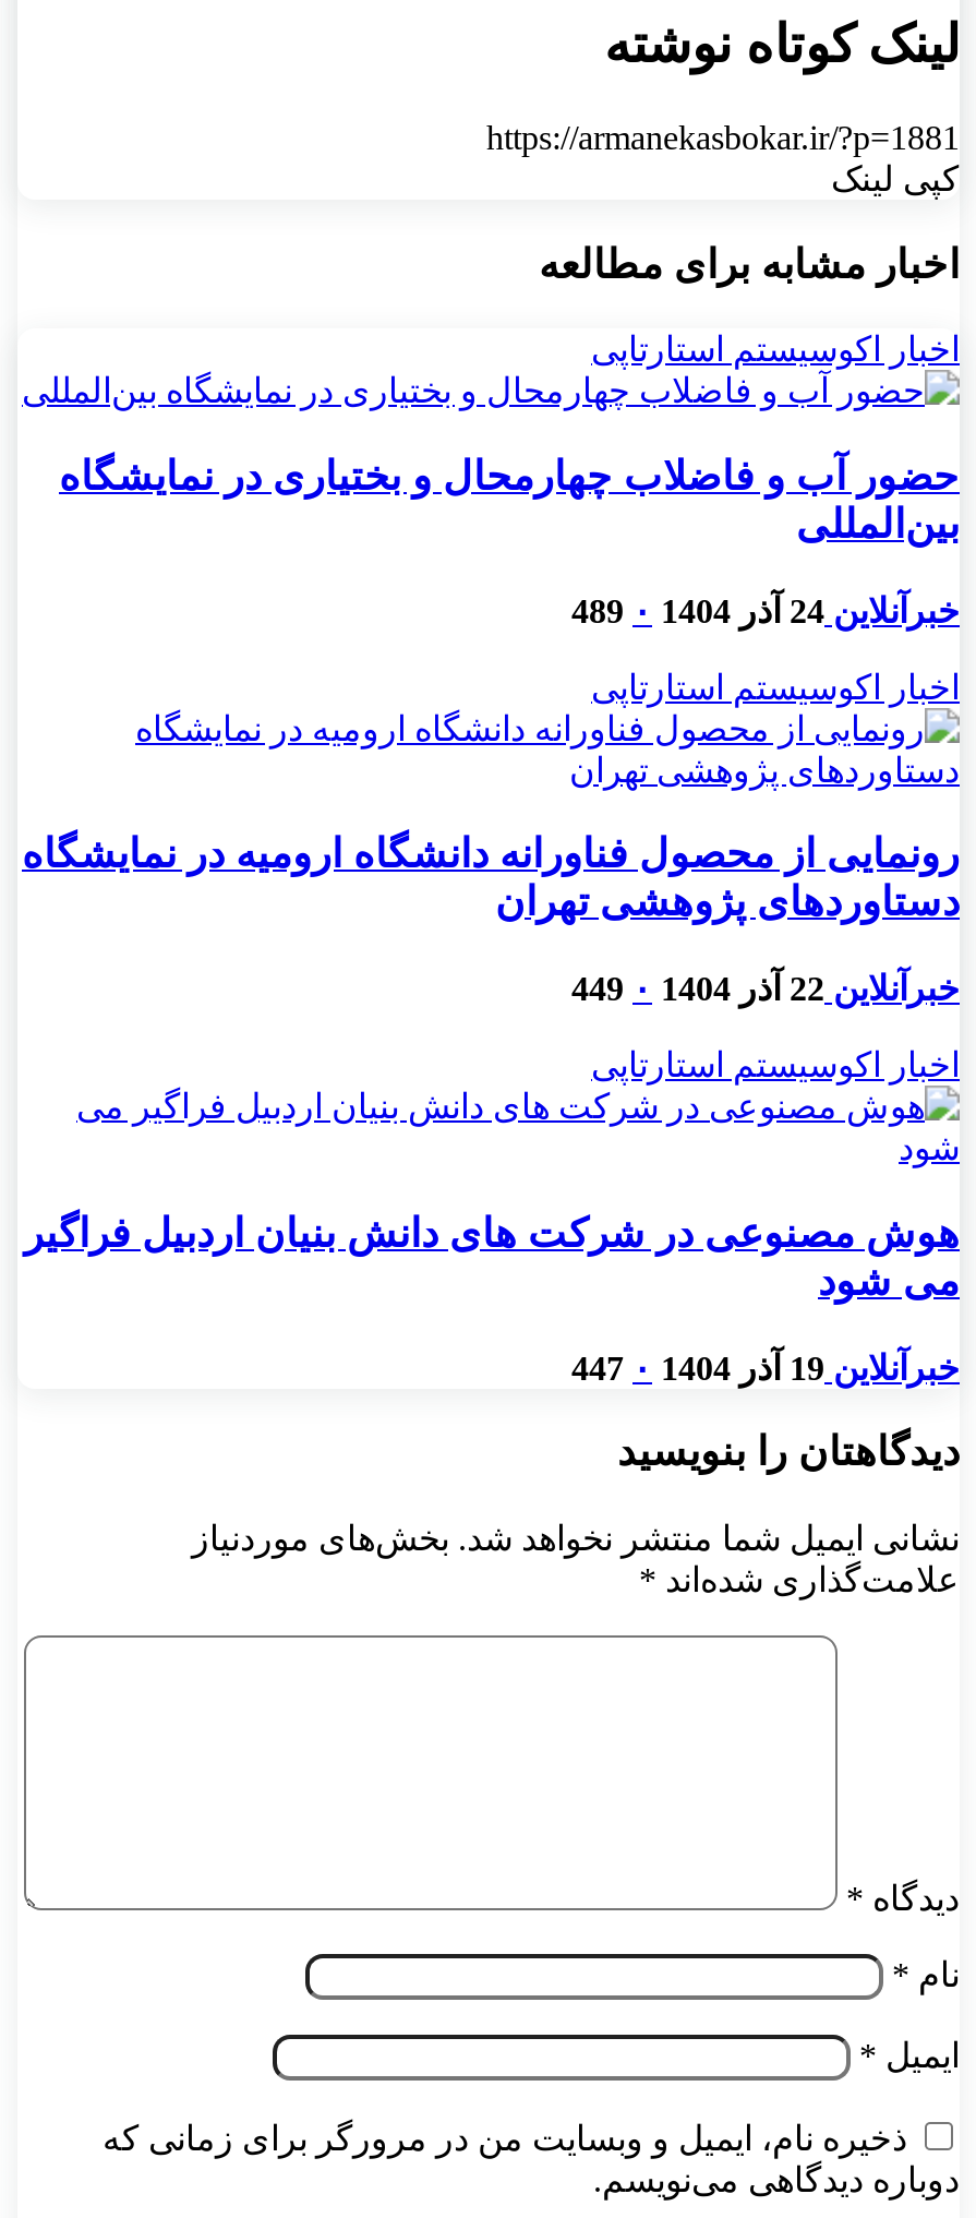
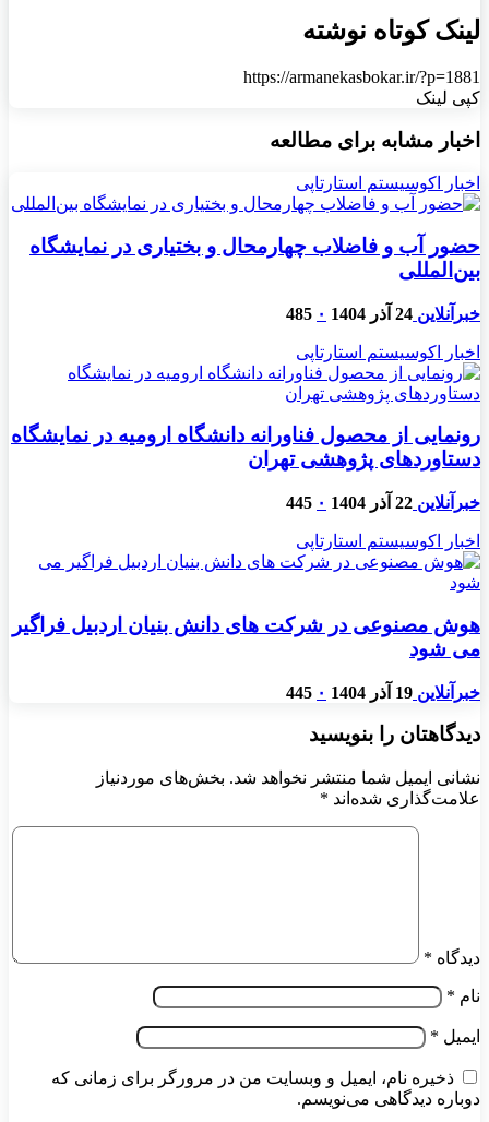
- 489
+ 485

- 449
+ 445

- 447
+ 445
